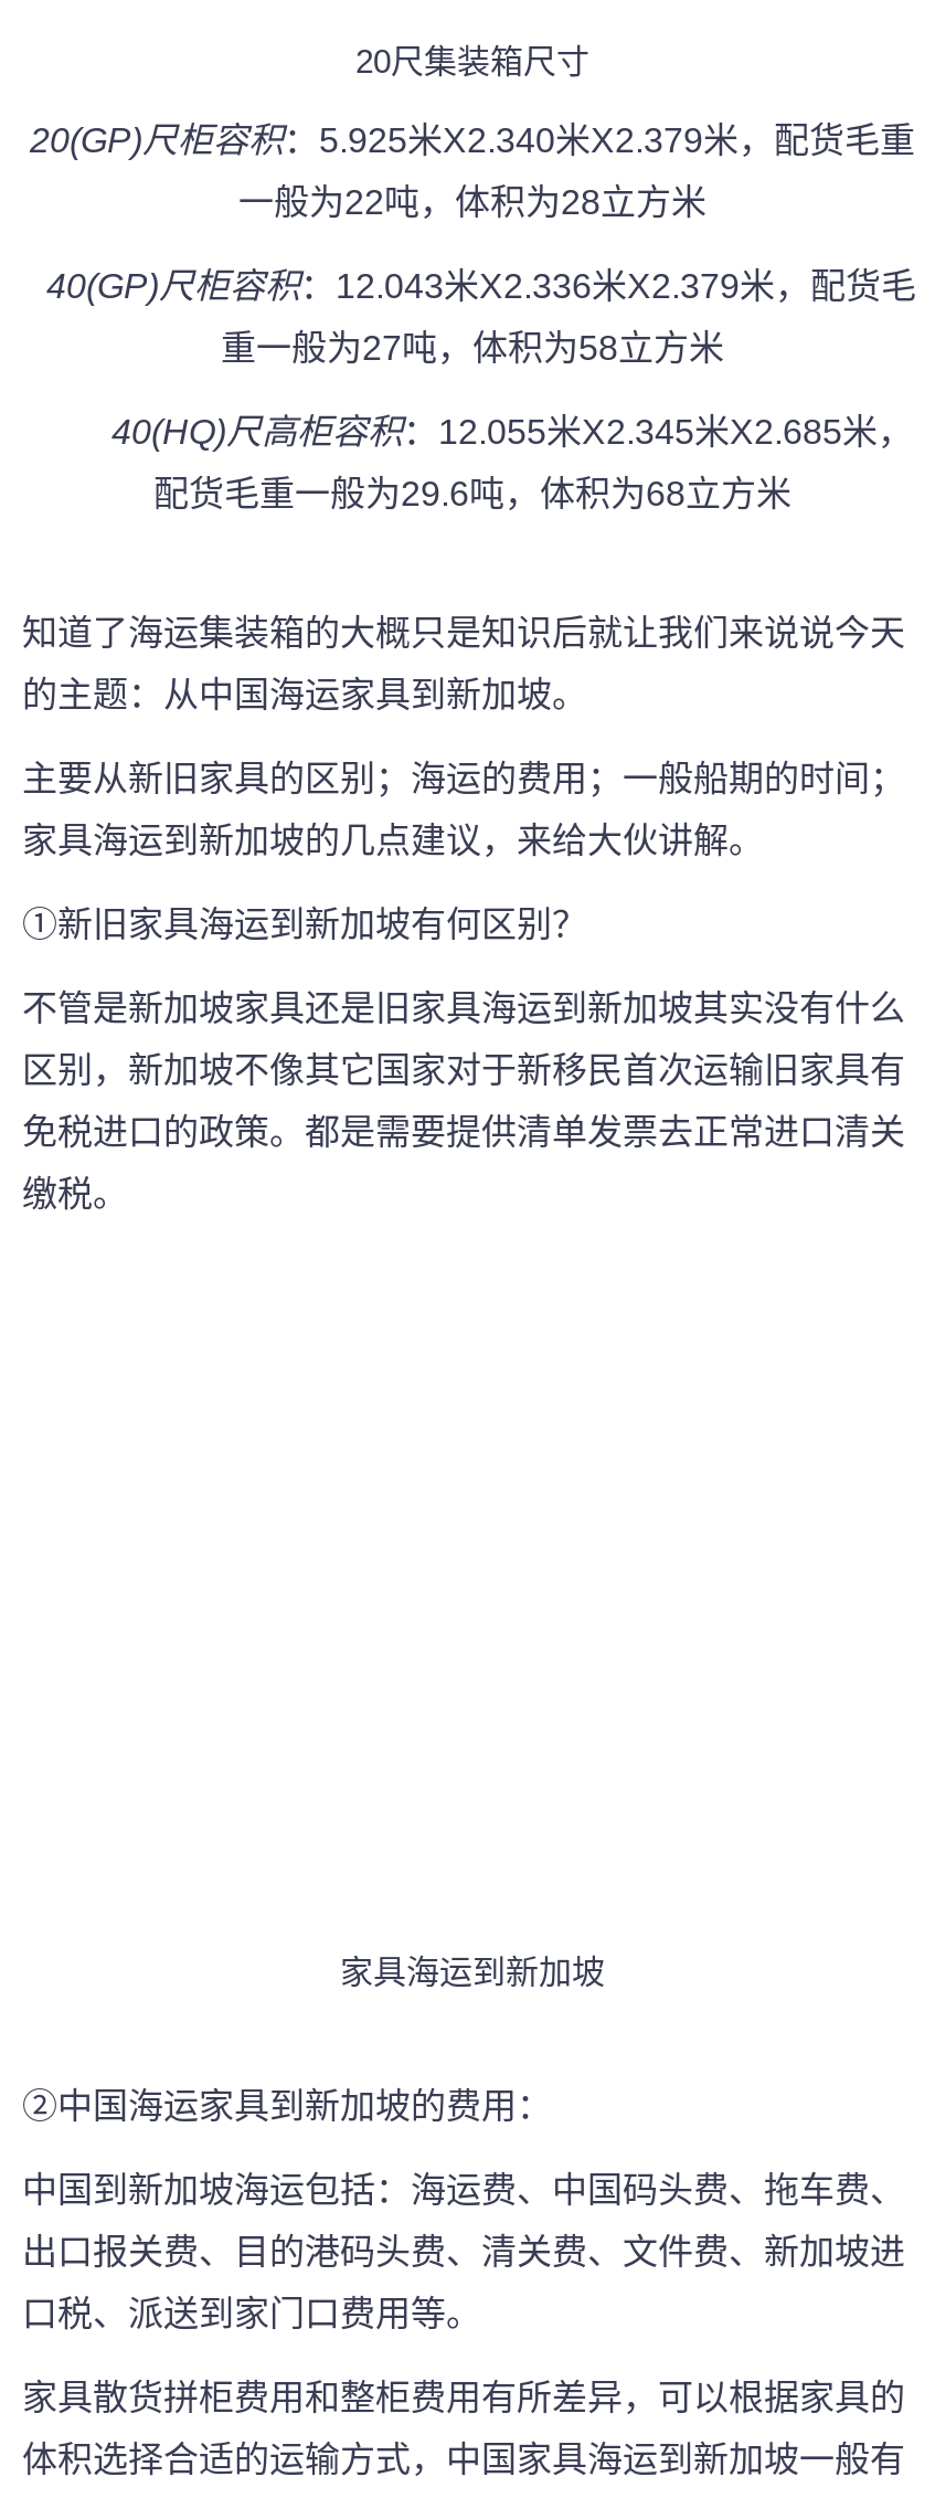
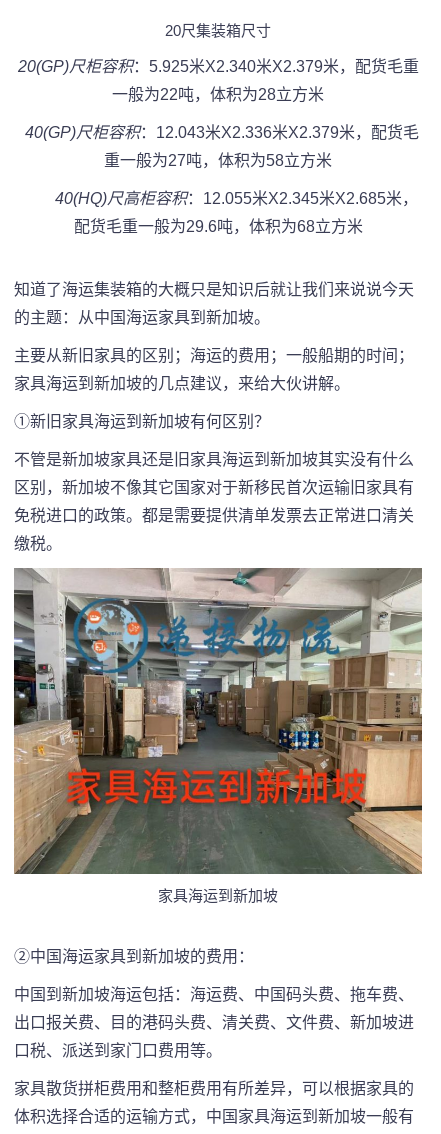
+ [image]
